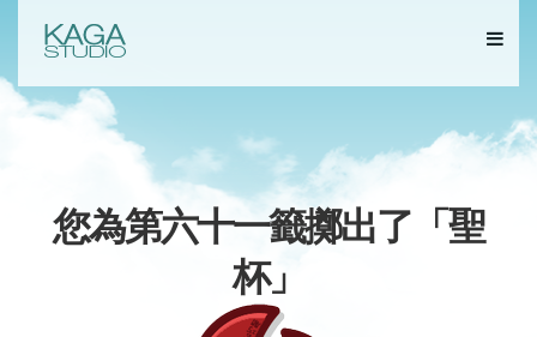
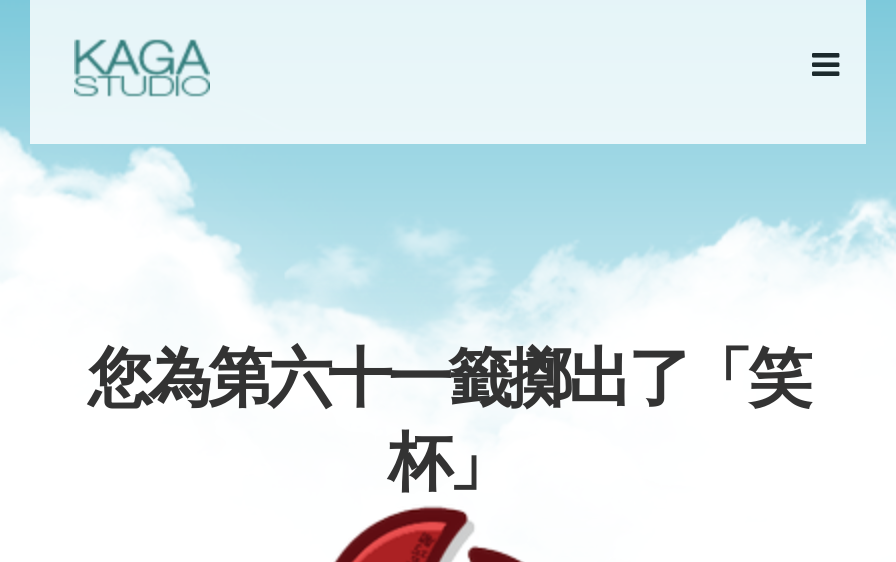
- 您為第六十一籤擲出了「聖
+ 您為第六十一籤擲出了「笑
